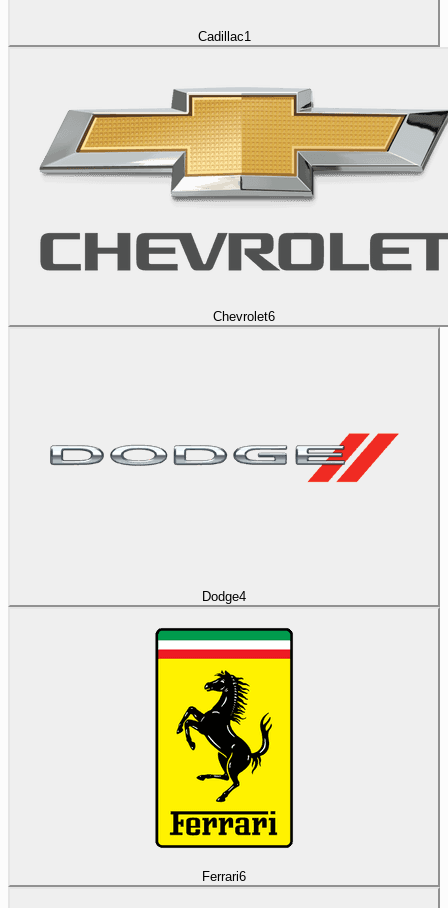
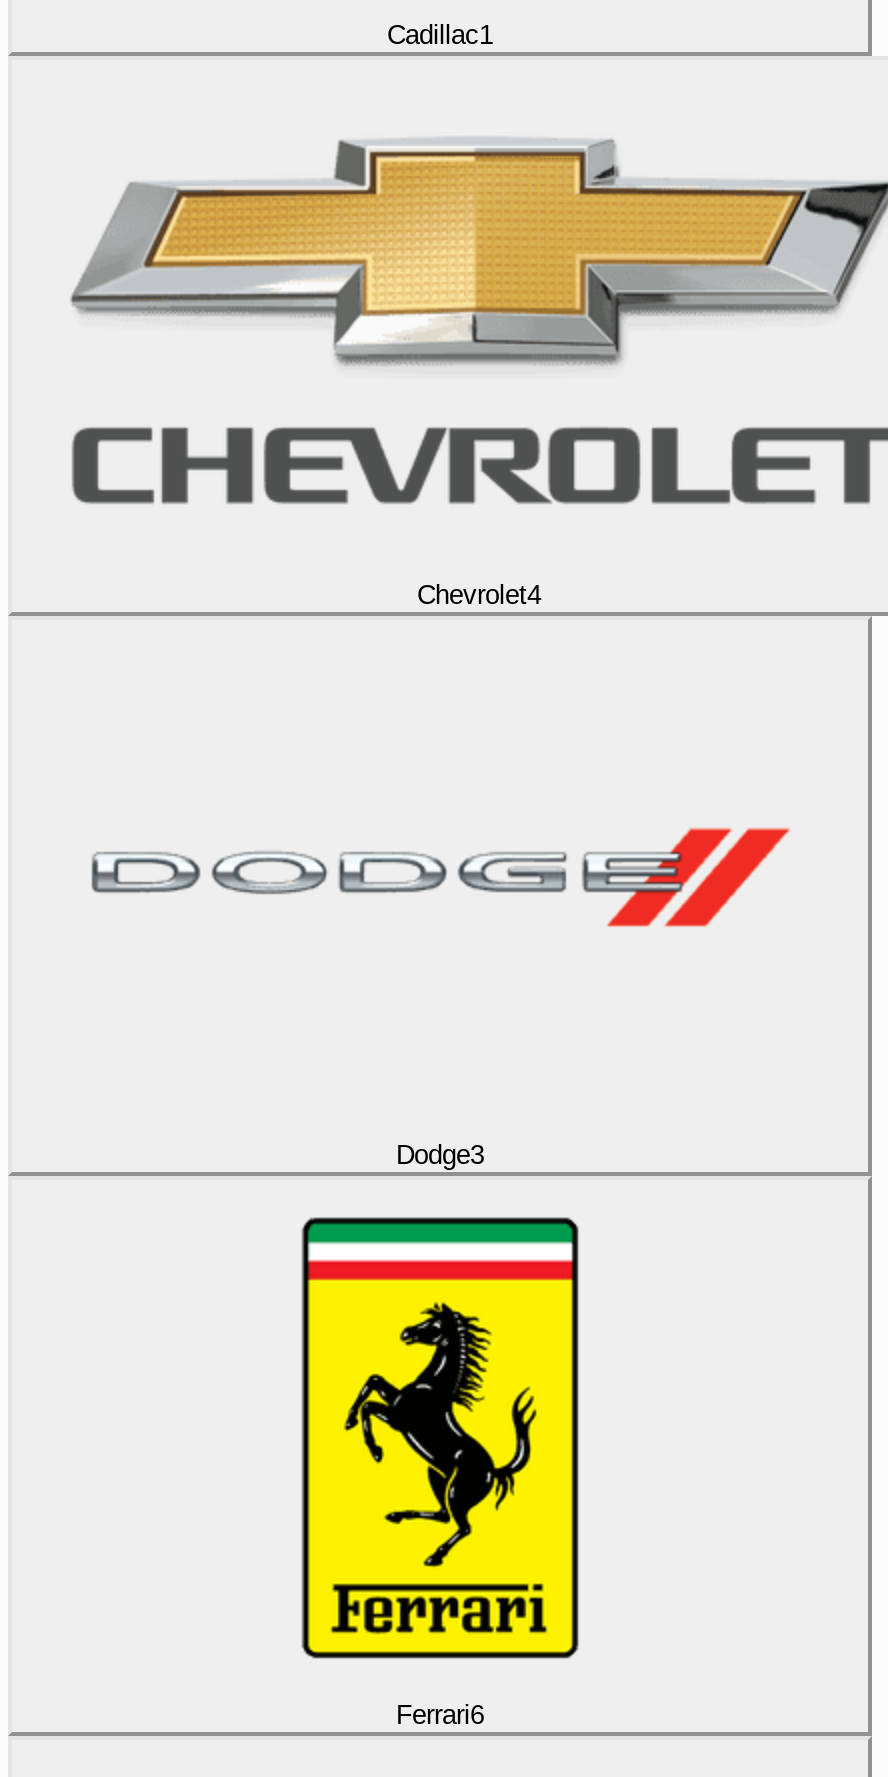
- Chevrolet6
+ Chevrolet4

- Dodge4
+ Dodge3
